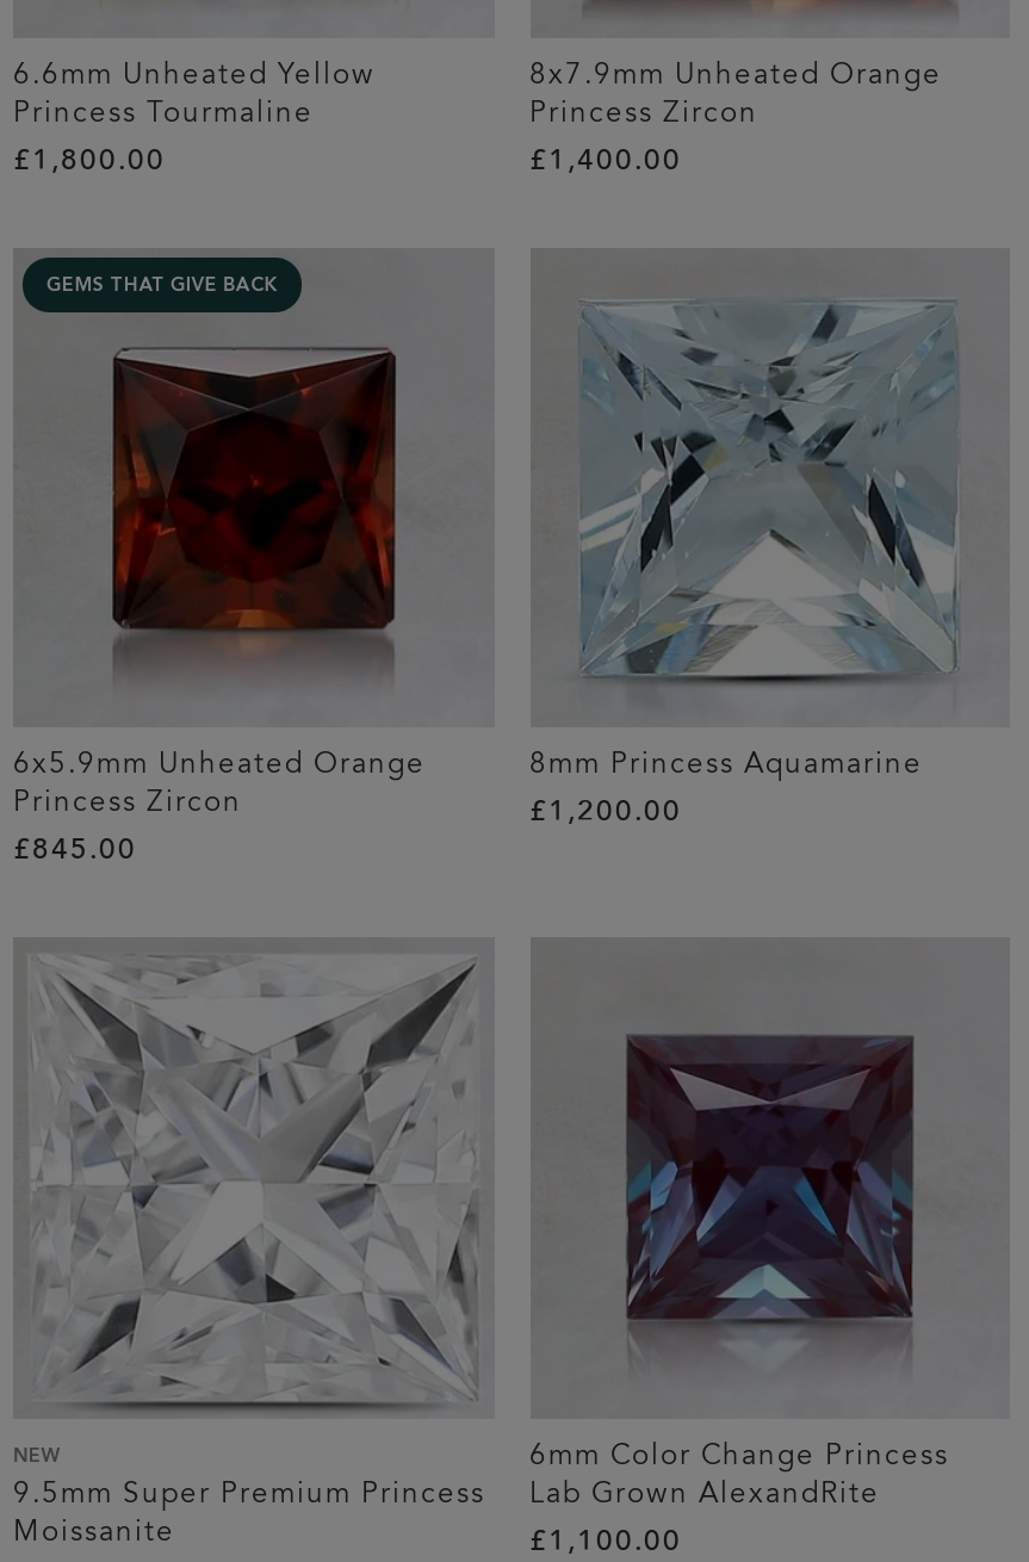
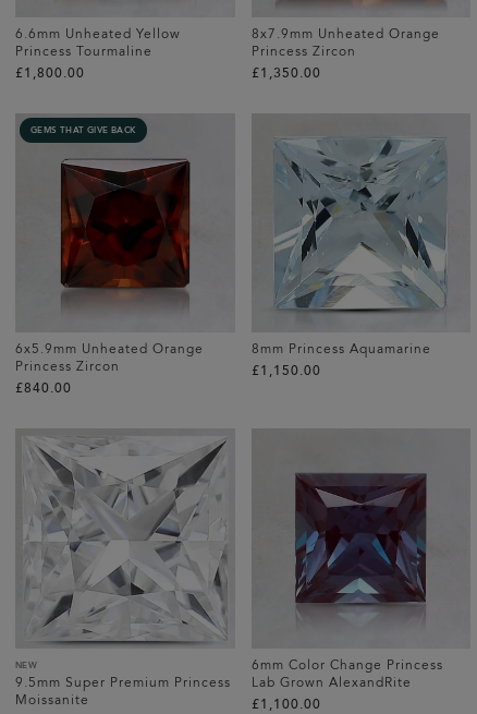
- £‌1,400.00
+ £‌1,350.00

- £‌1,200.00
+ £‌1,150.00

- £‌845.00
+ £‌840.00
